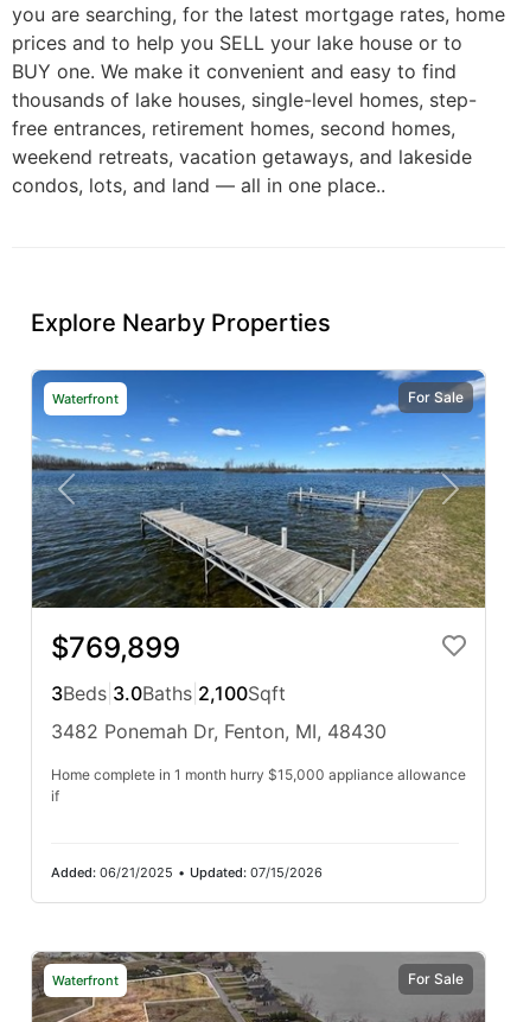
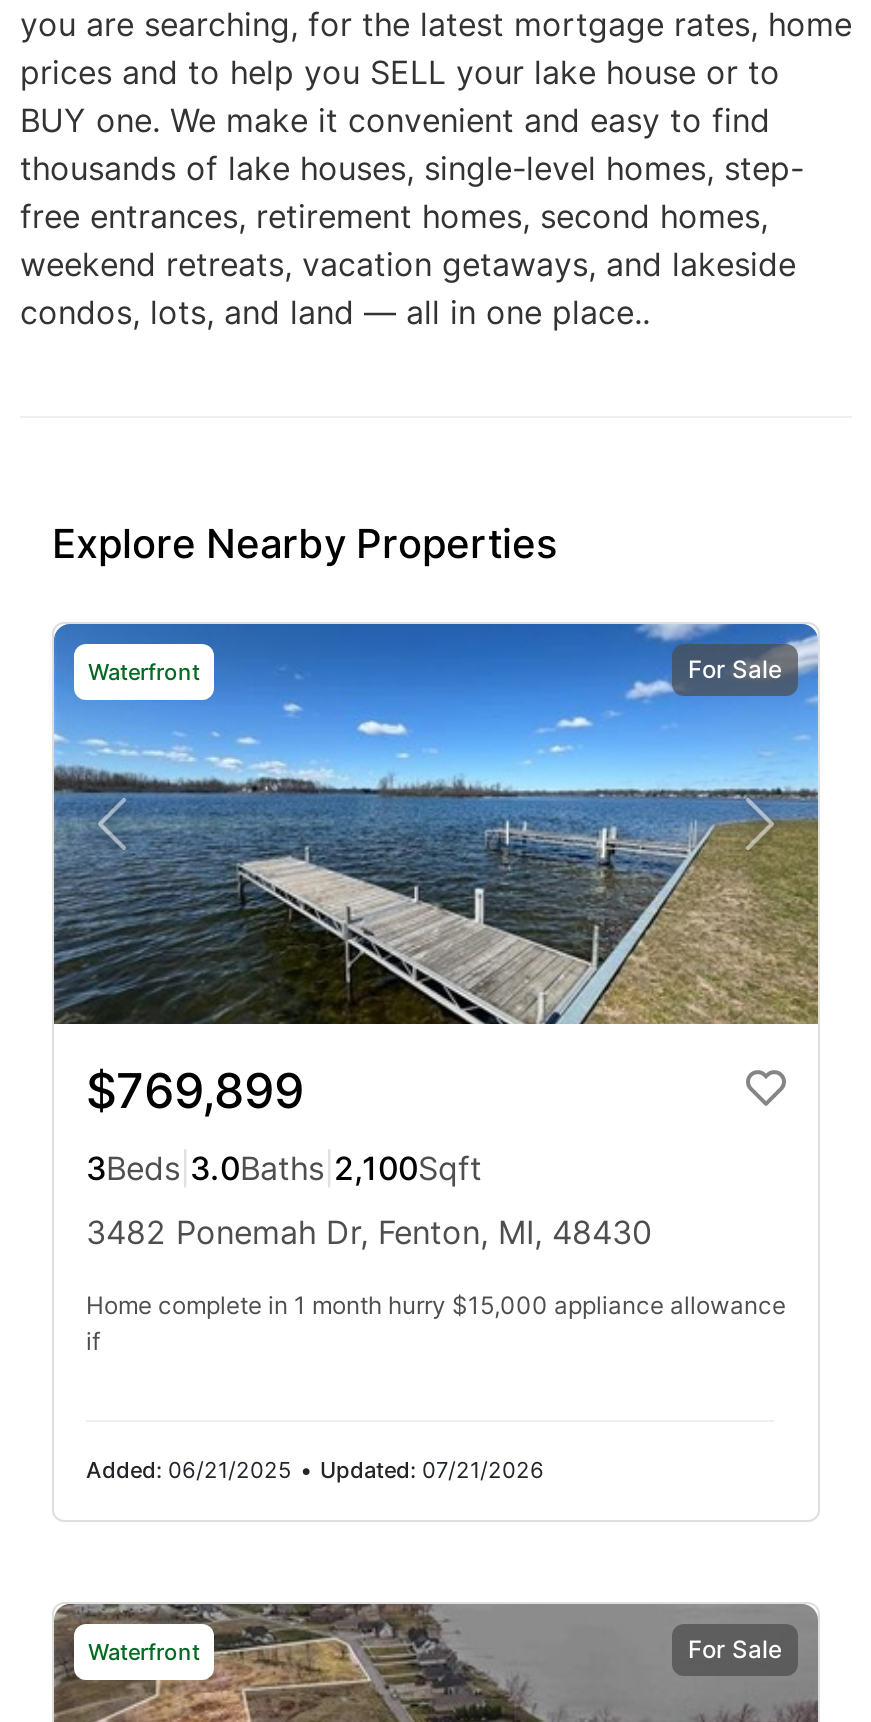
- Added: 06/21/2025 • Updated: 07/15/2026
+ Added: 06/21/2025 • Updated: 07/21/2026
